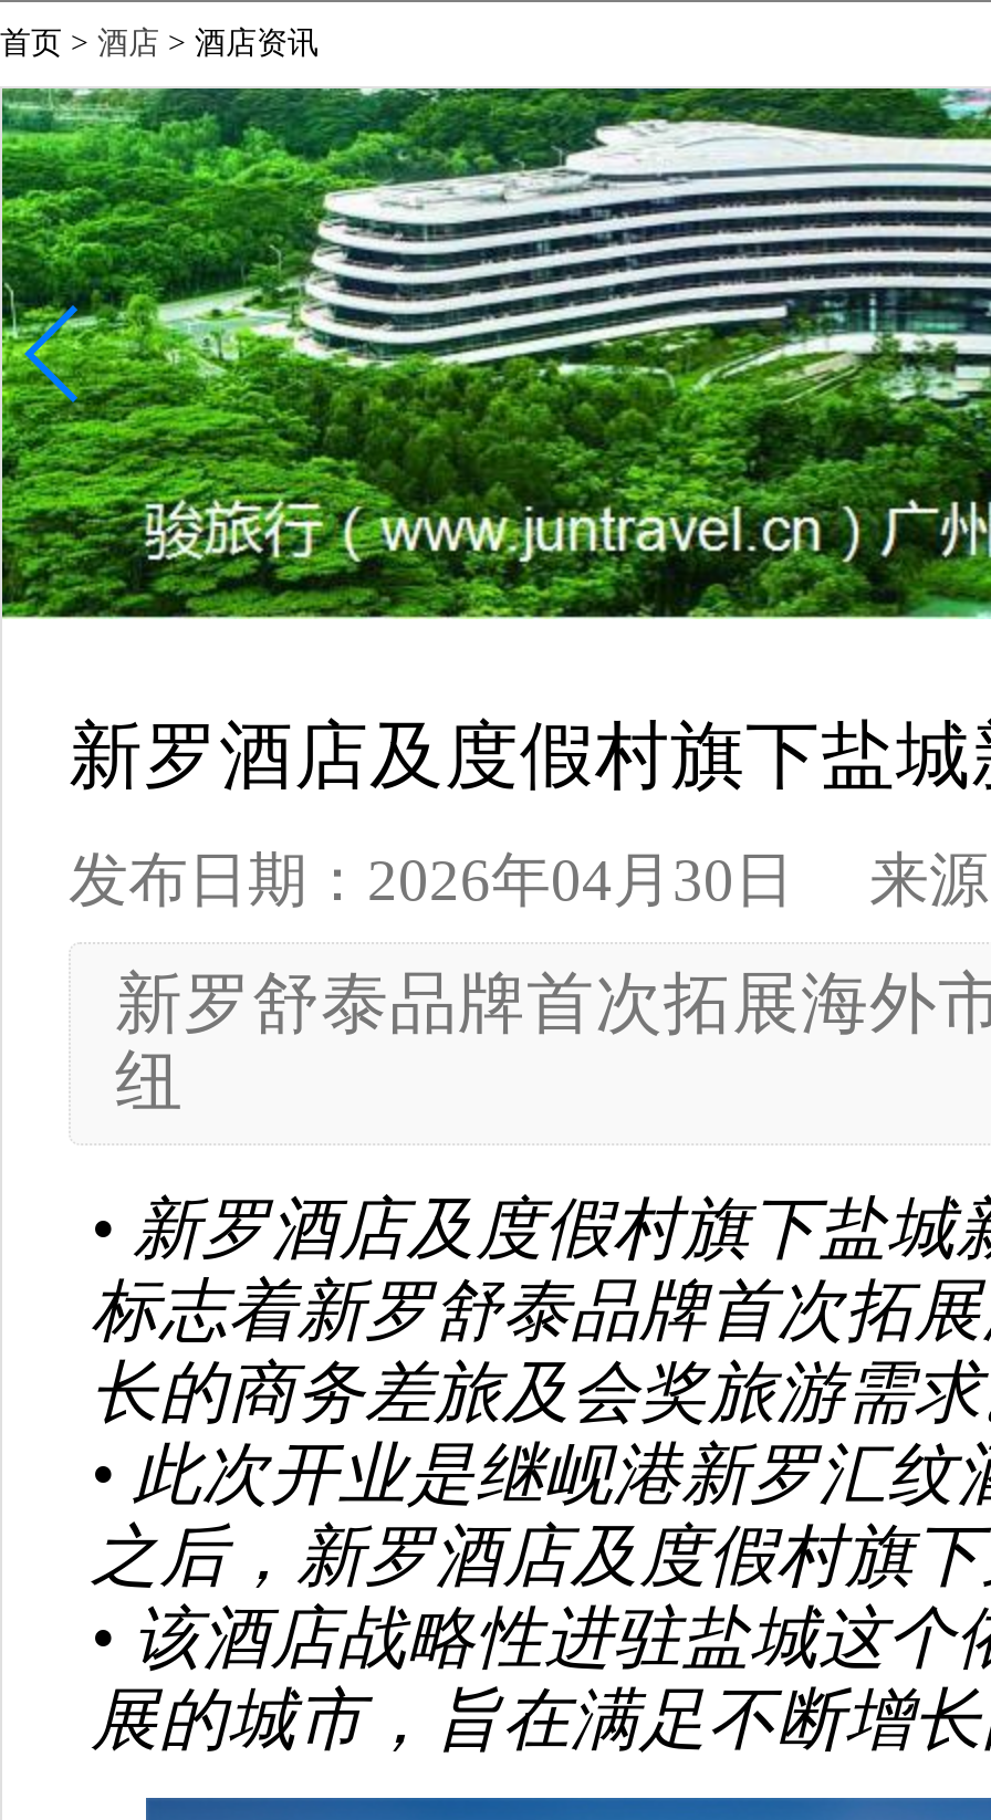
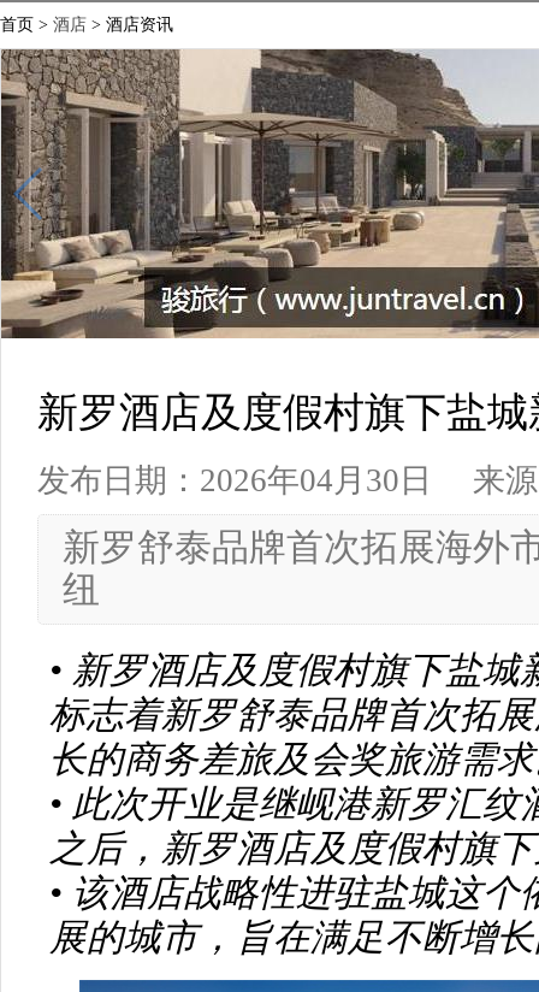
- [image]
+ [image]
